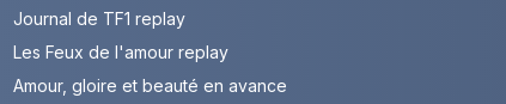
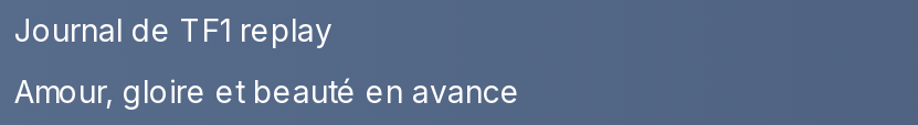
- Les Feux de l'amour replay
